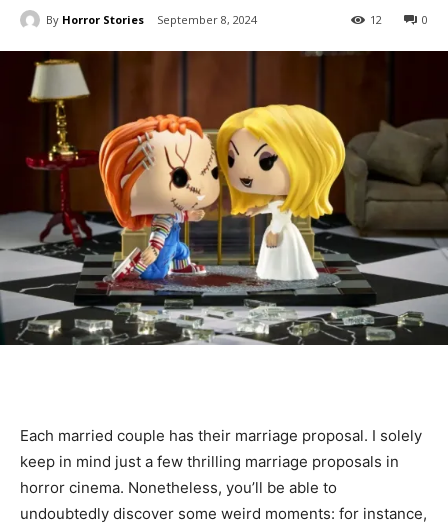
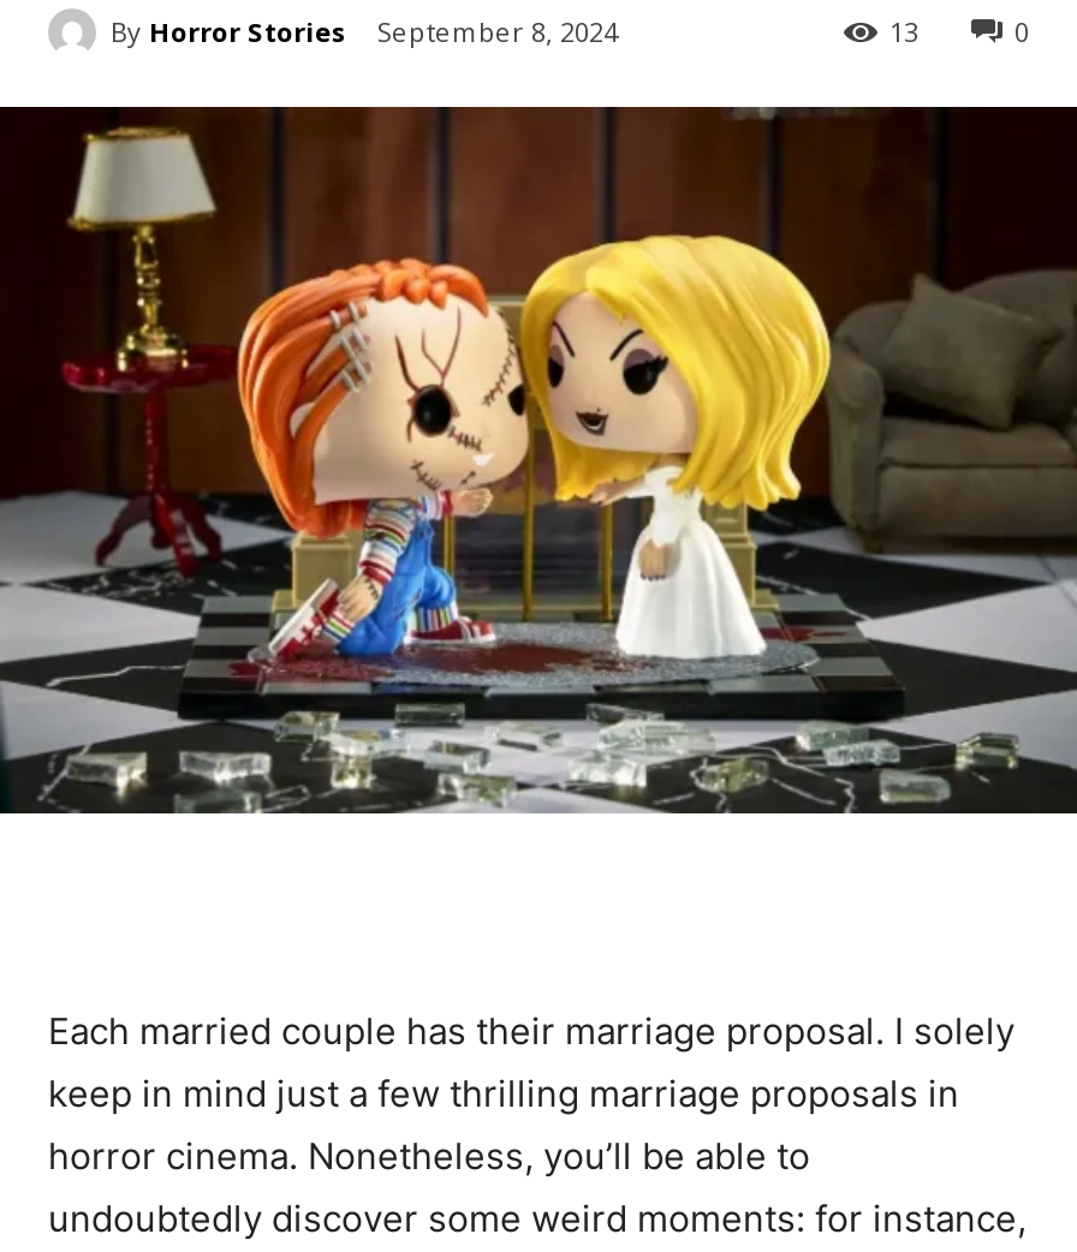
- 12
+ 13
